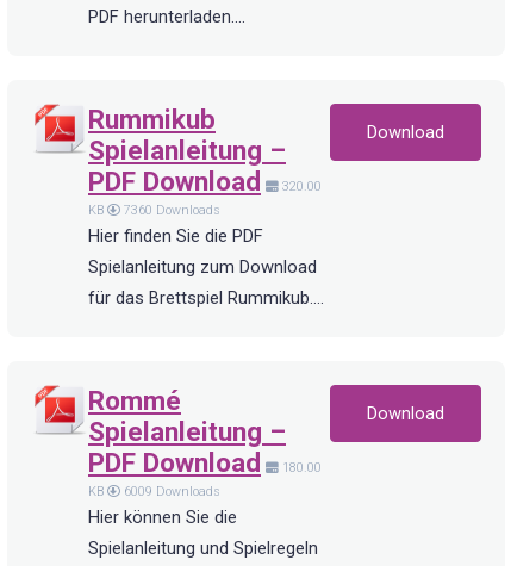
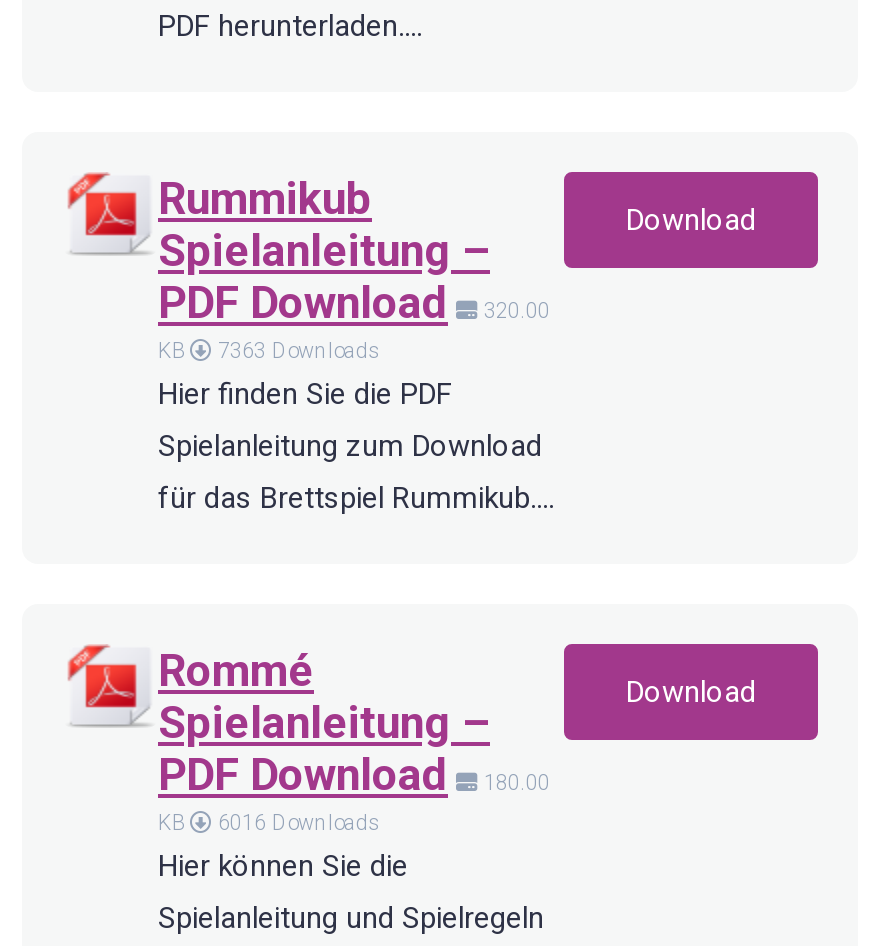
- KB 7360 Downloads
+ KB 7363 Downloads

- KB 6009 Downloads
+ KB 6016 Downloads
